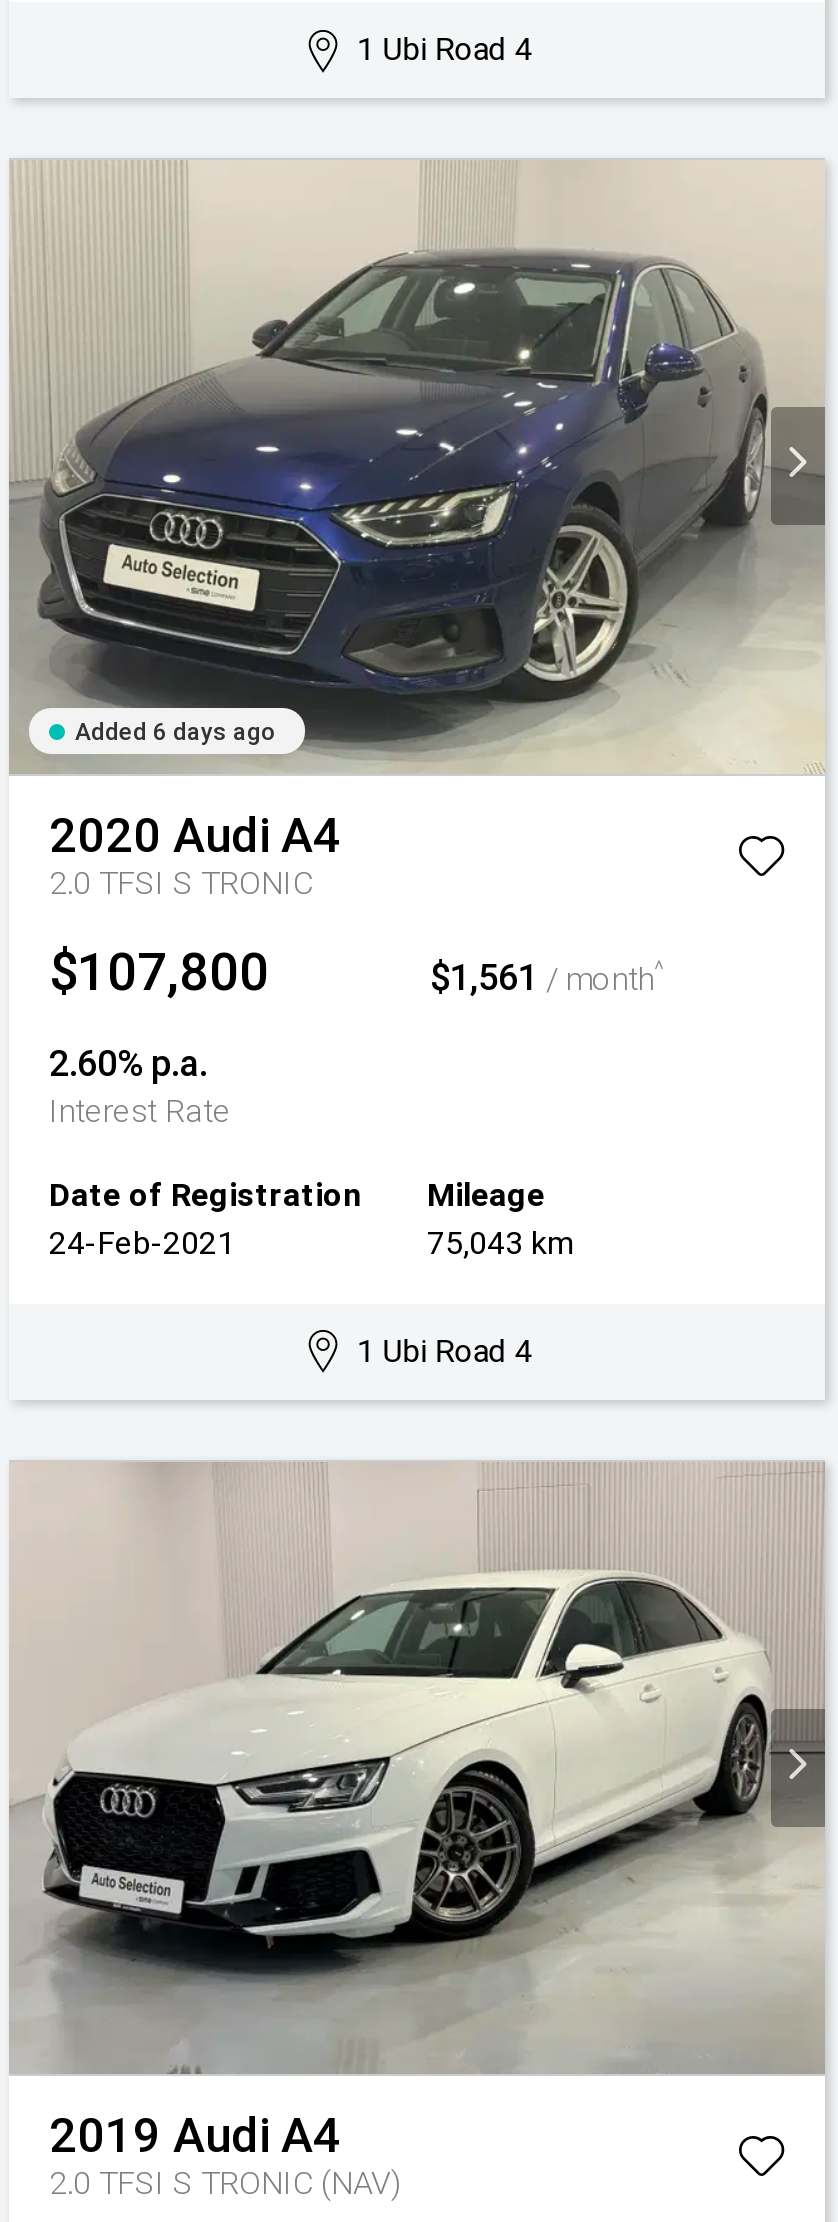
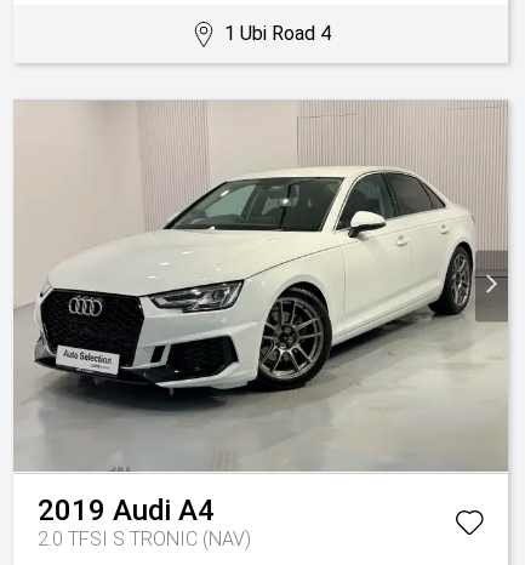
- [image]
- Added 6 days ago
- 2020 Audi A4
- 2.0 TFSI S TRONIC
- $107,800
- $1,561 / month^
- 2.60% p.a.
- Interest Rate
- Date of Registration
- 24-Feb-2021

- Mileage
- 75,043 km
- 1 Ubi Road 4
